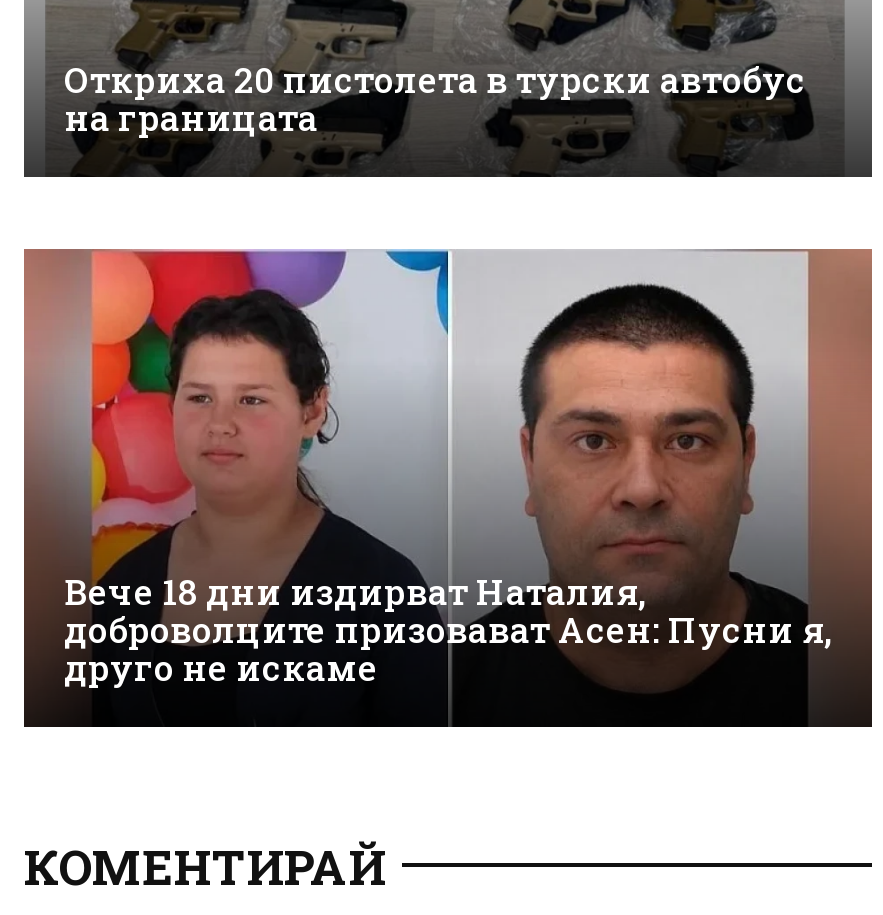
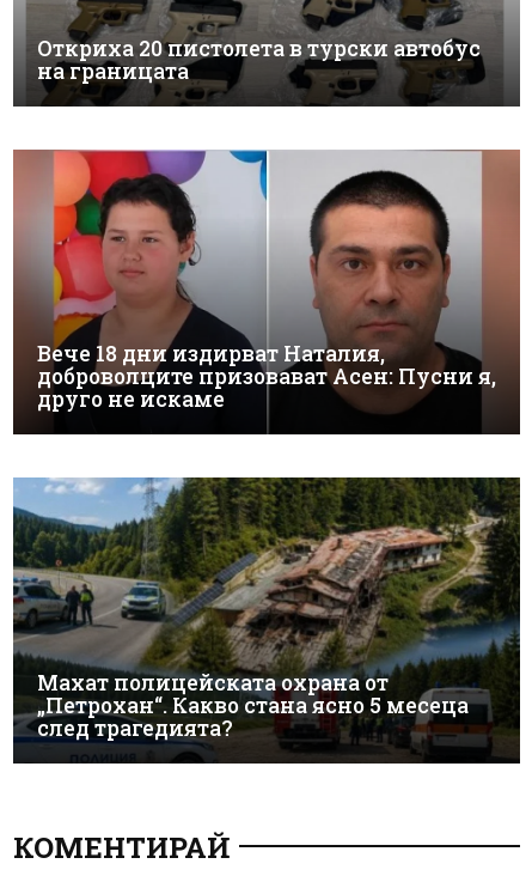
+ [image]
+ Махат полицейската охрана от
+ „Петрохан“. Какво стана ясно 5 месеца
+ след трагедията?
